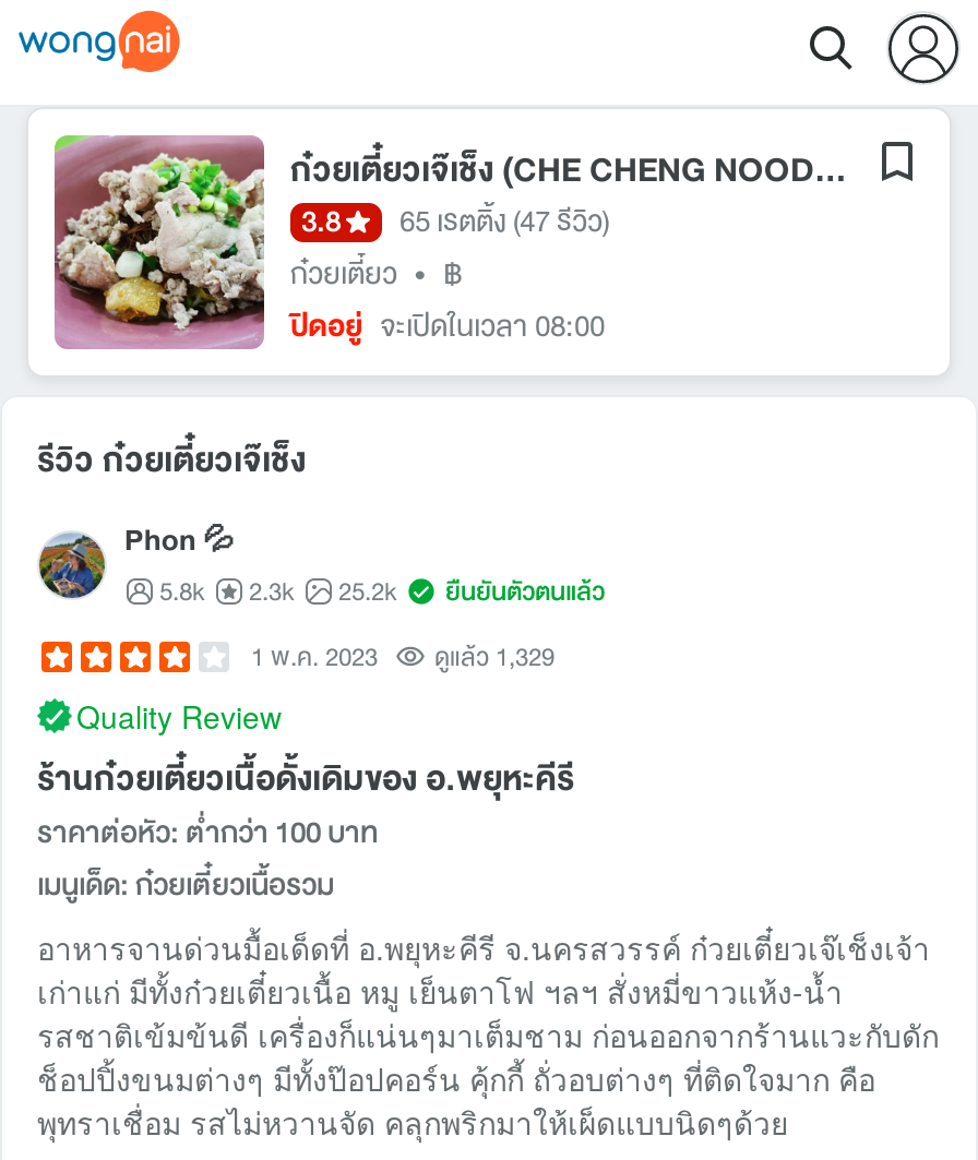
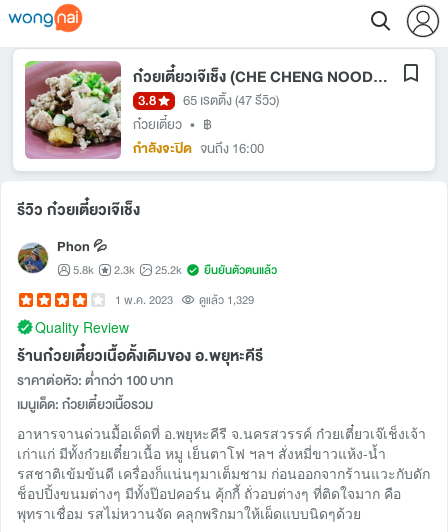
- ปิดอยู่ จะเปิดในเวลา 08:00
+ กำลังจะปิด จนถึง 16:00
